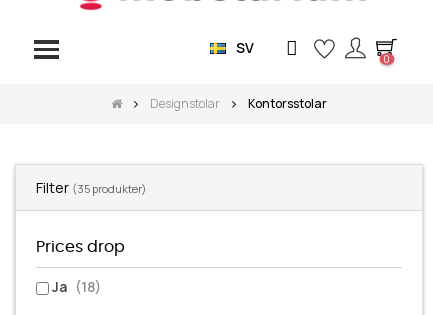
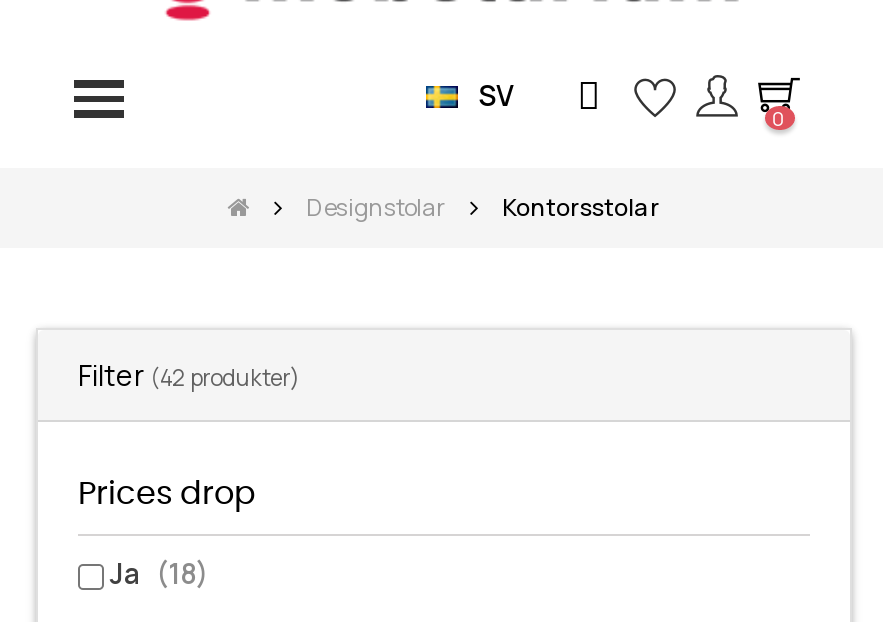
- Filter (35 produkter)
+ Filter (42 produkter)
